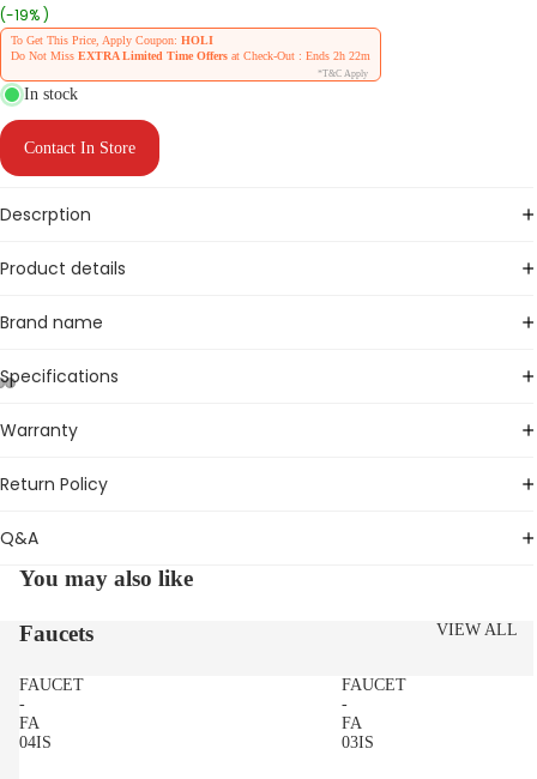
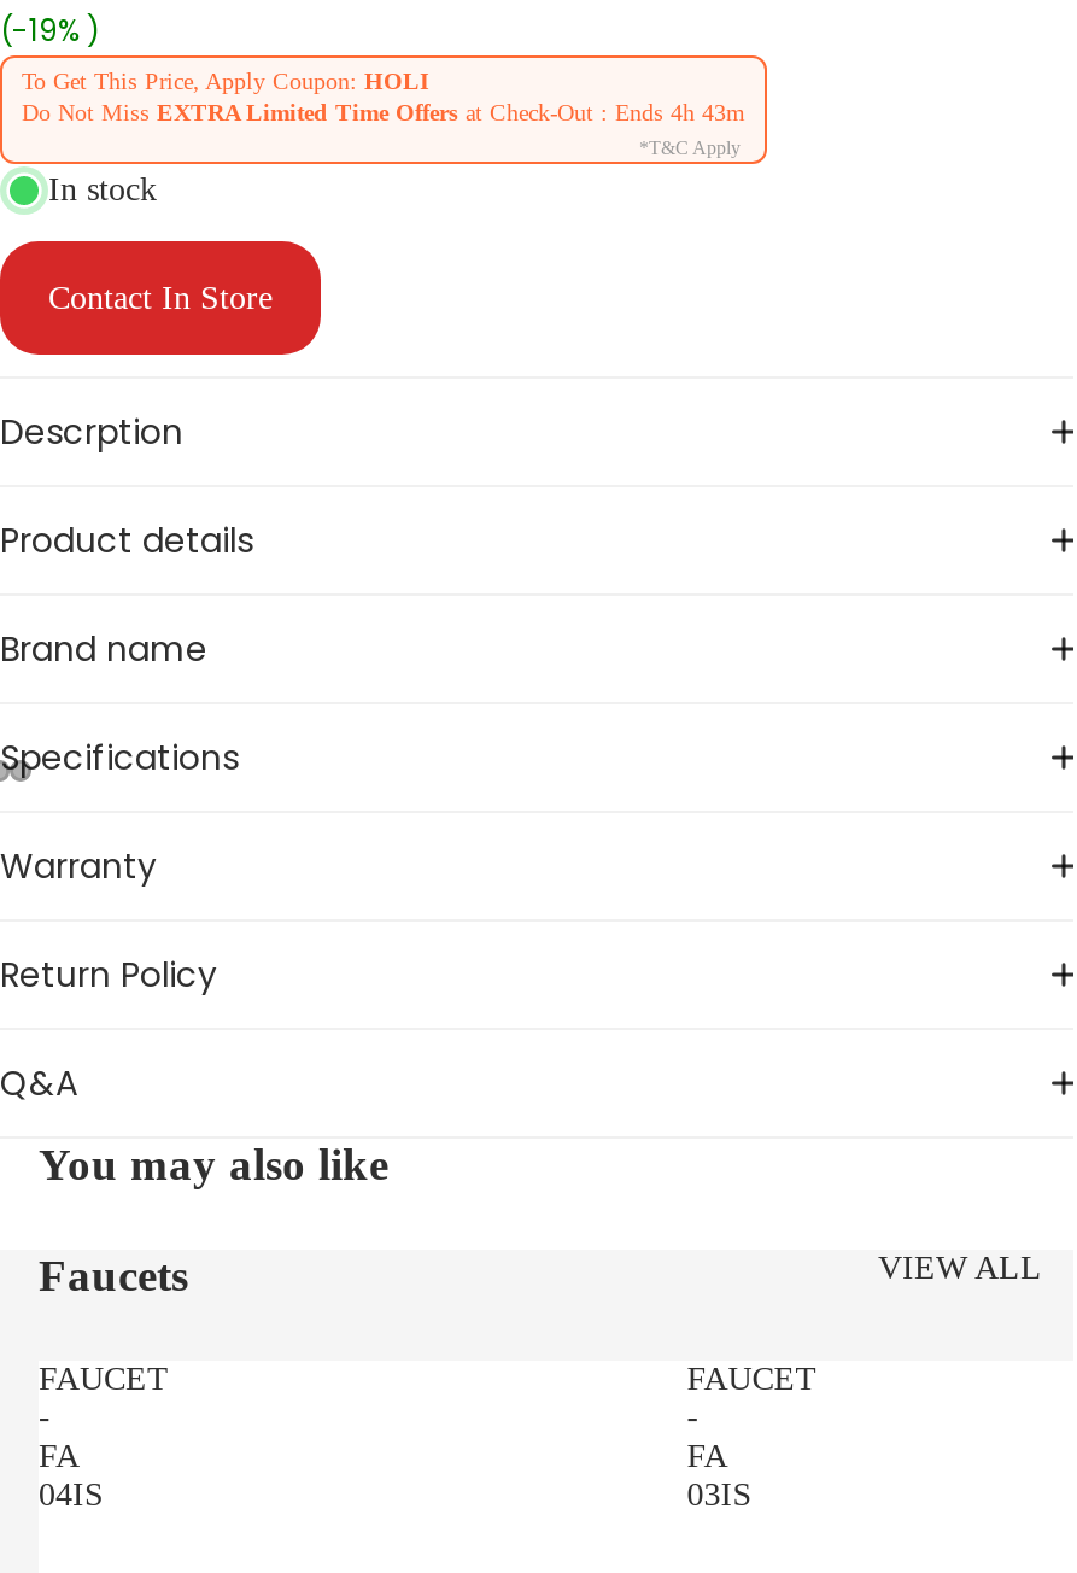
- Do Not Miss EXTRA Limited Time Offers at Check-Out : Ends 2h 22m
+ Do Not Miss EXTRA Limited Time Offers at Check-Out : Ends 4h 43m
